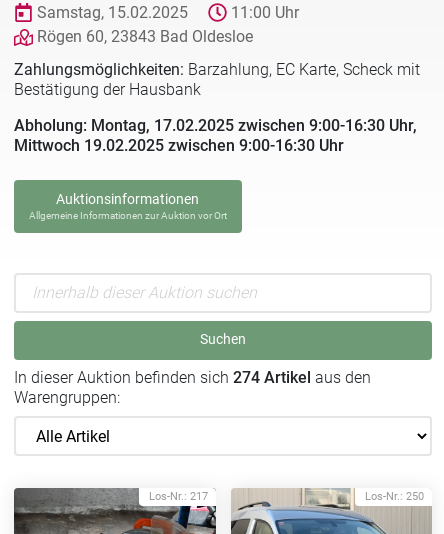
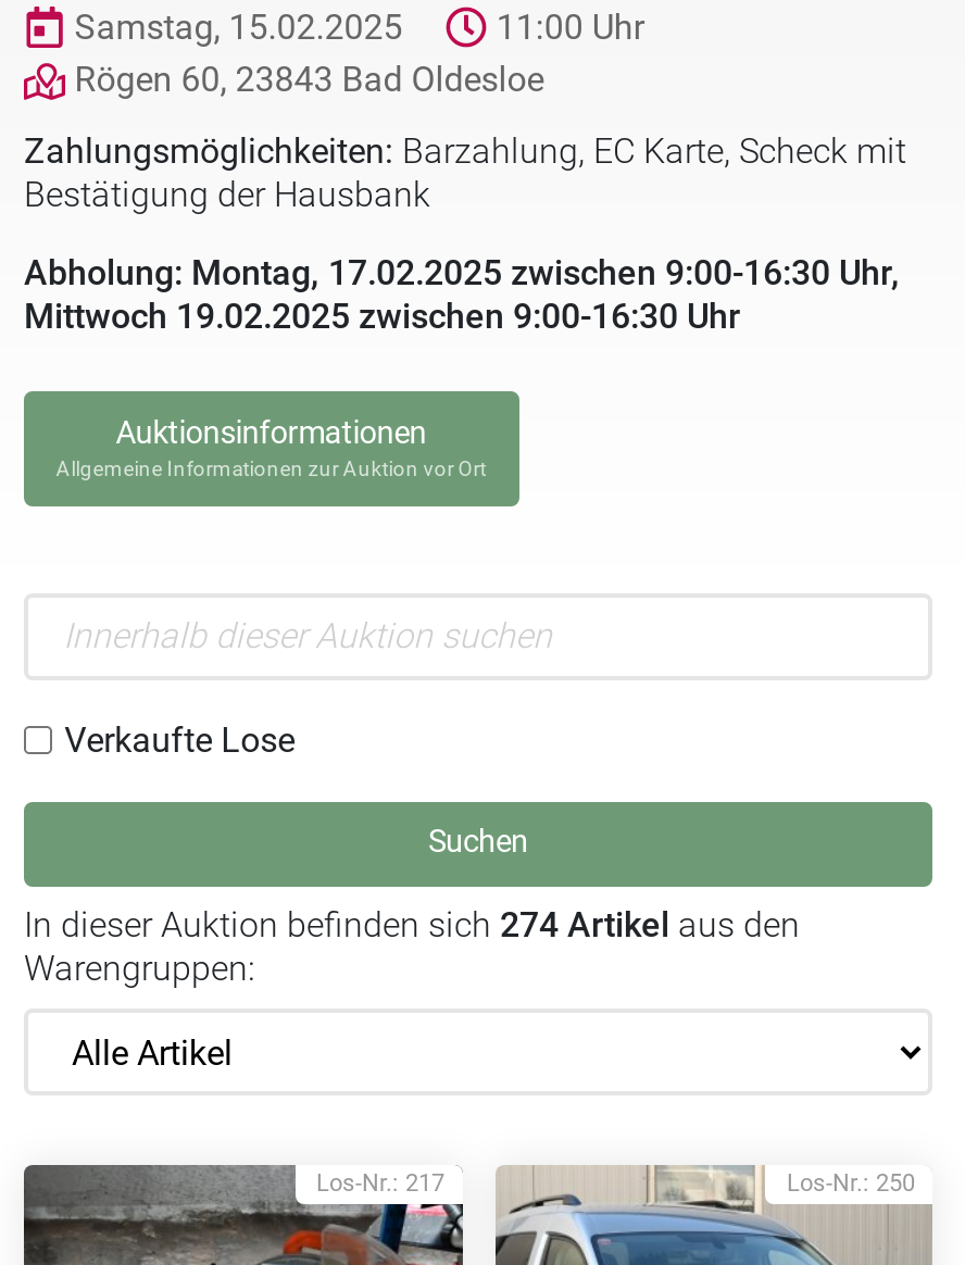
+ Verkaufte Lose
